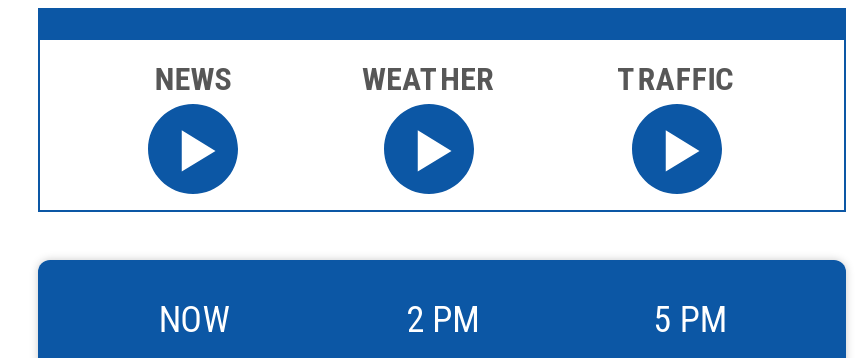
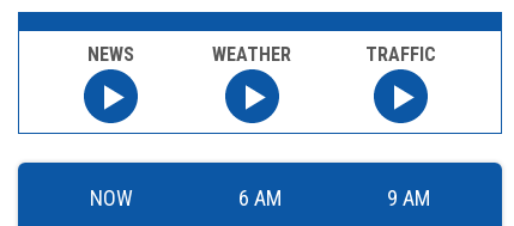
- 2 PM
+ 6 AM

- 5 PM
+ 9 AM
